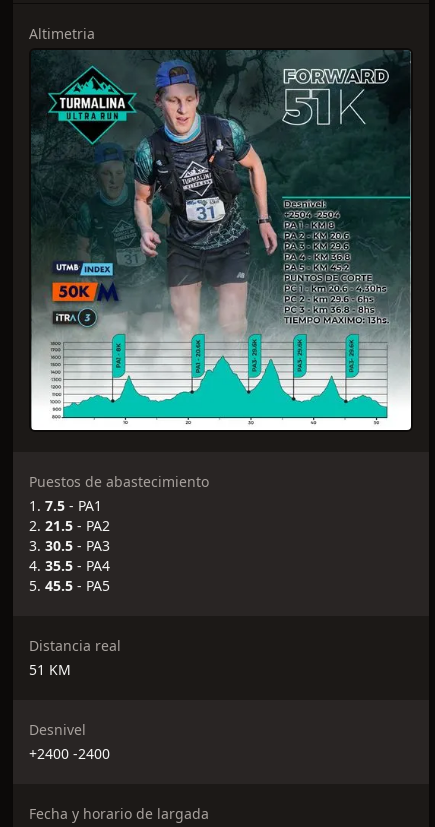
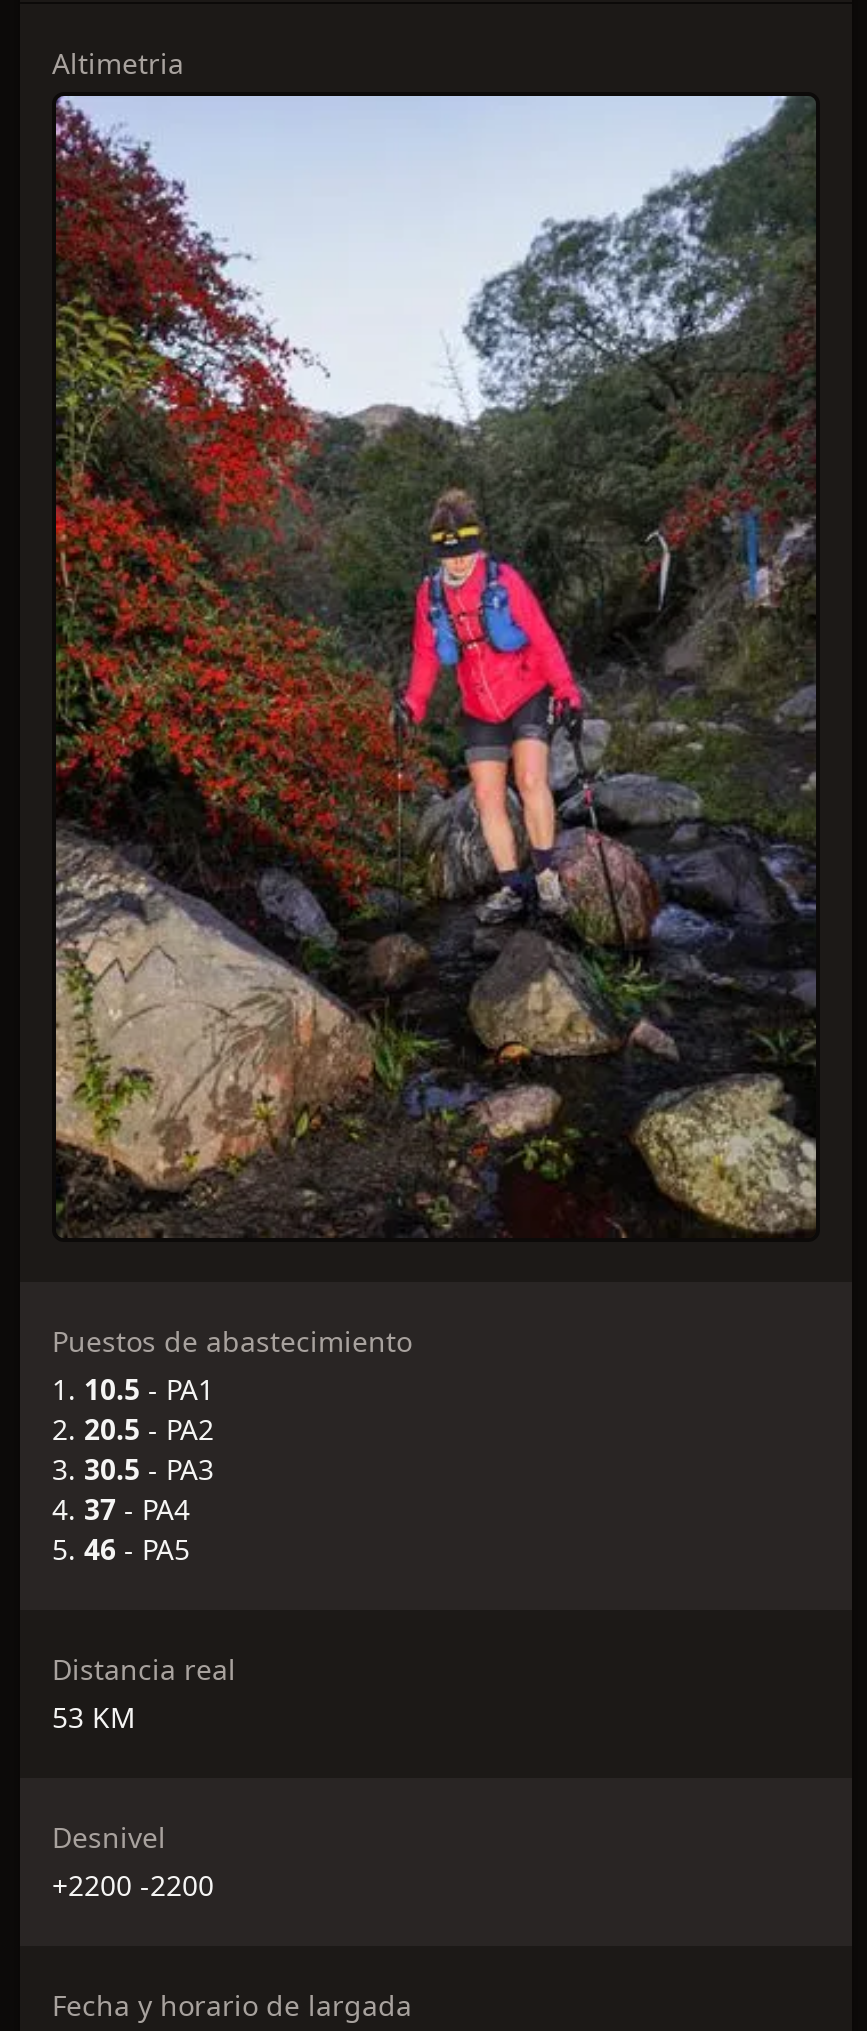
- [image]
+ [image]

- 7.5 - PA1
+ 10.5 - PA1

- 21.5 - PA2
+ 20.5 - PA2

- 35.5 - PA4
+ 37 - PA4

- 45.5 - PA5
+ 46 - PA5

- 51 KM
+ 53 KM

- +2400 -2400
+ +2200 -2200
